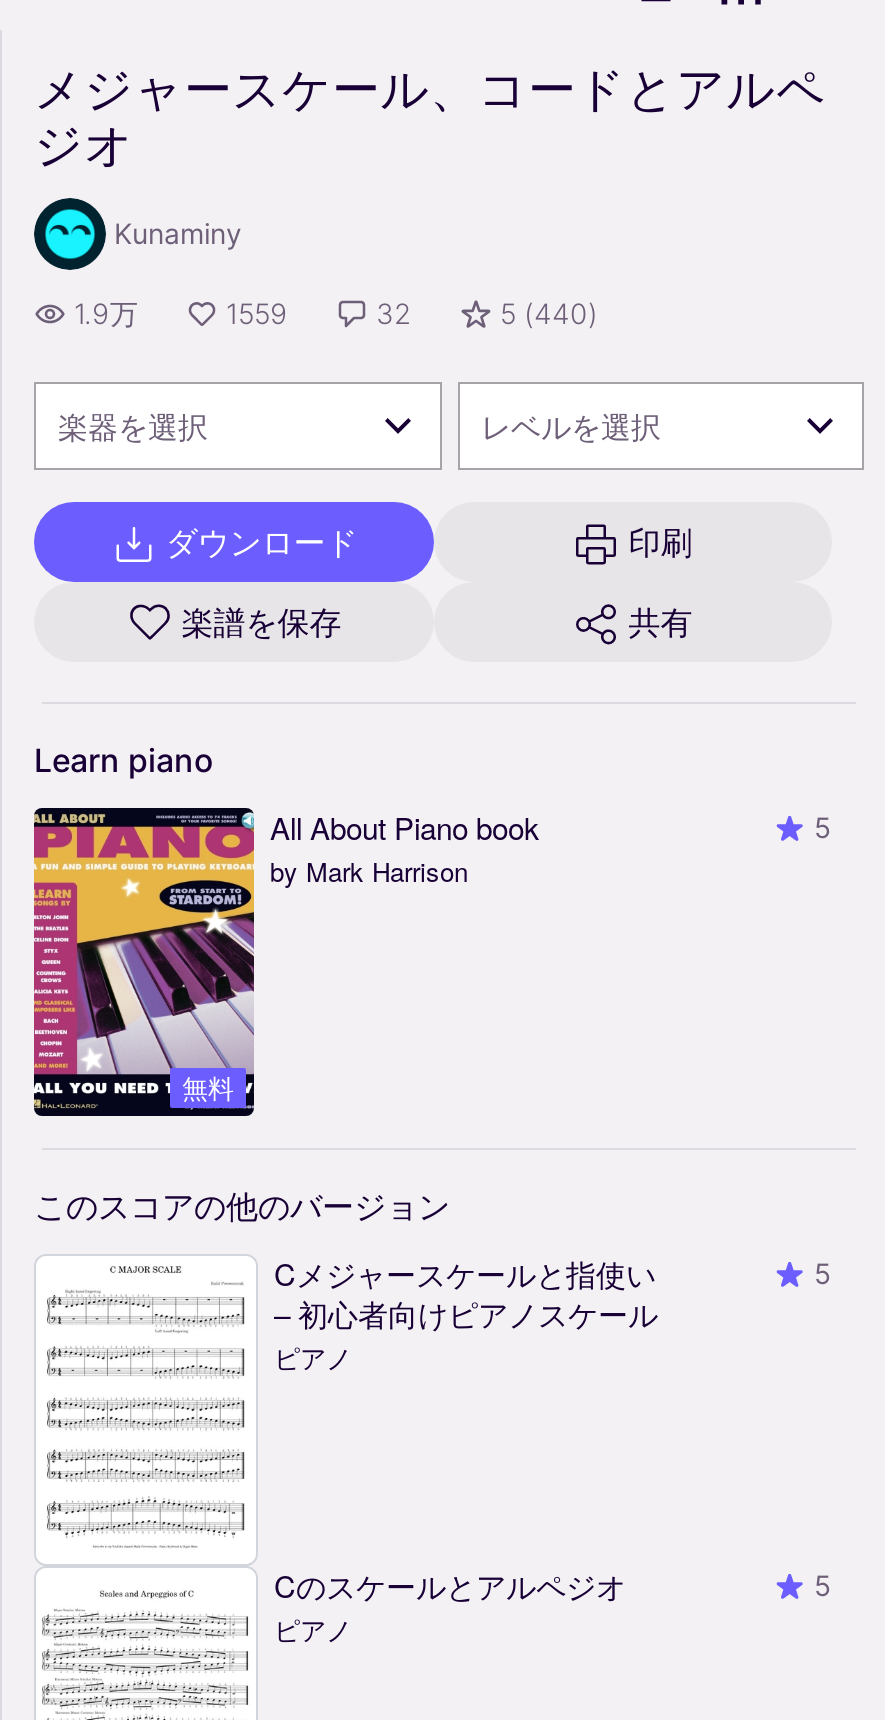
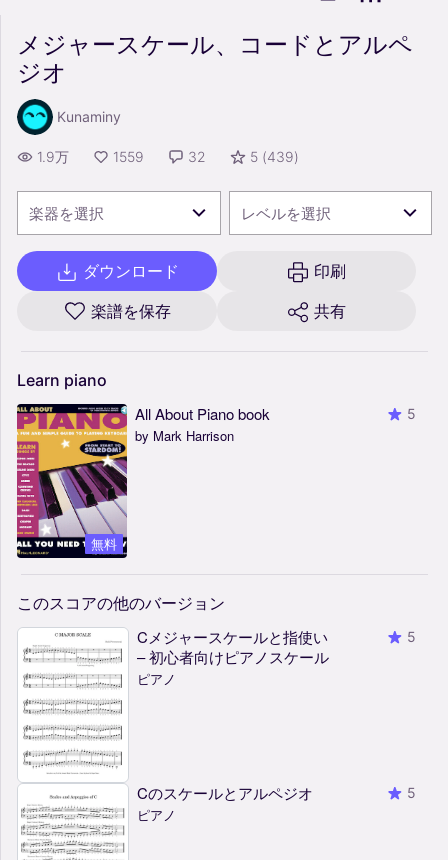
- 5 (440)
+ 5 (439)
